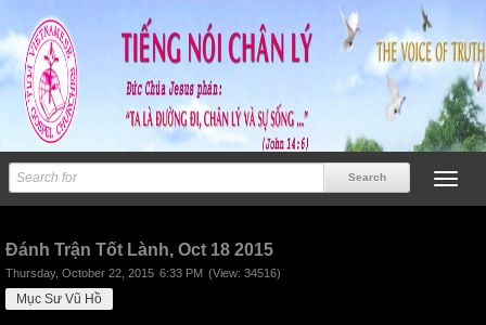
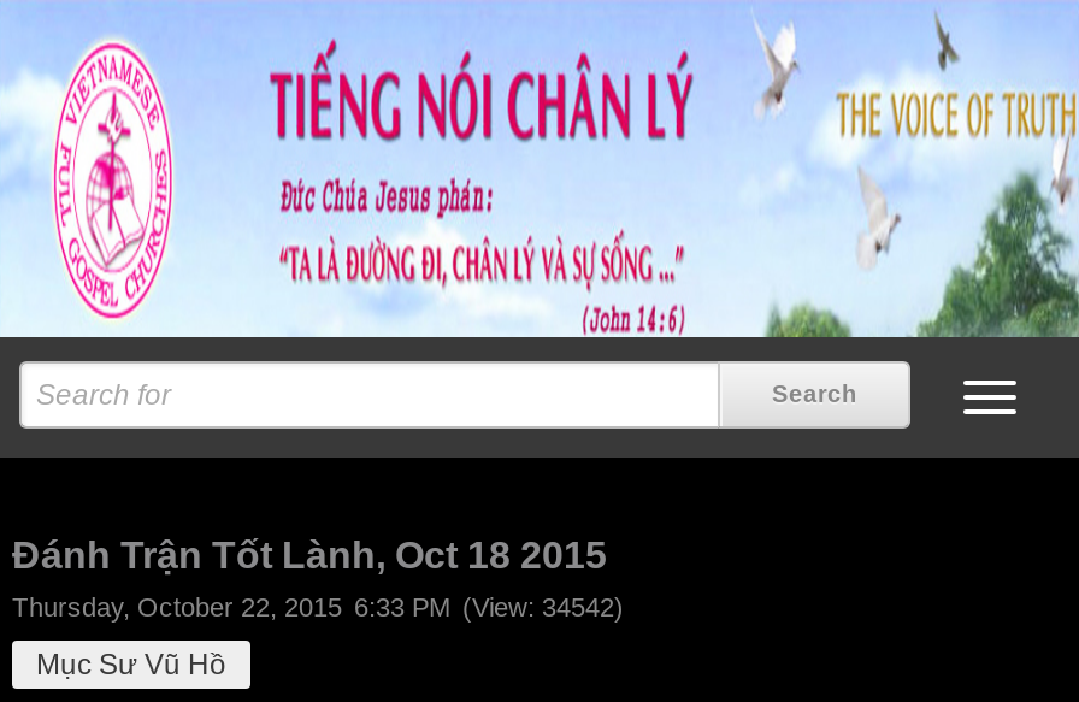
- Thursday, October 22, 2015 6:33 PM (View: 34516)
+ Thursday, October 22, 2015 6:33 PM (View: 34542)
